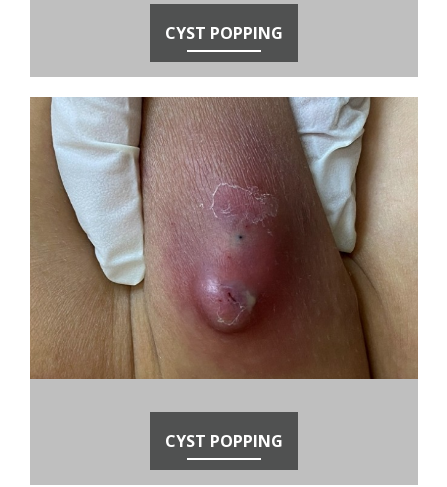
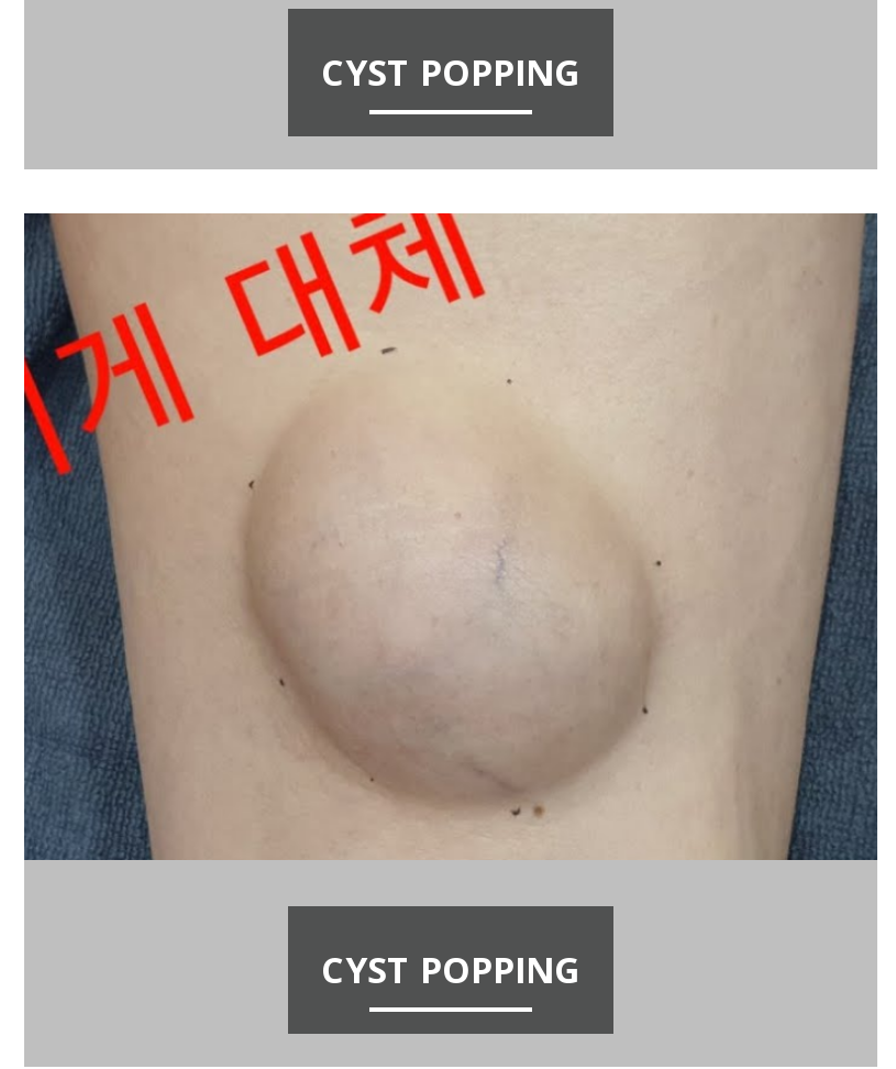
- [image]
+ [image]
